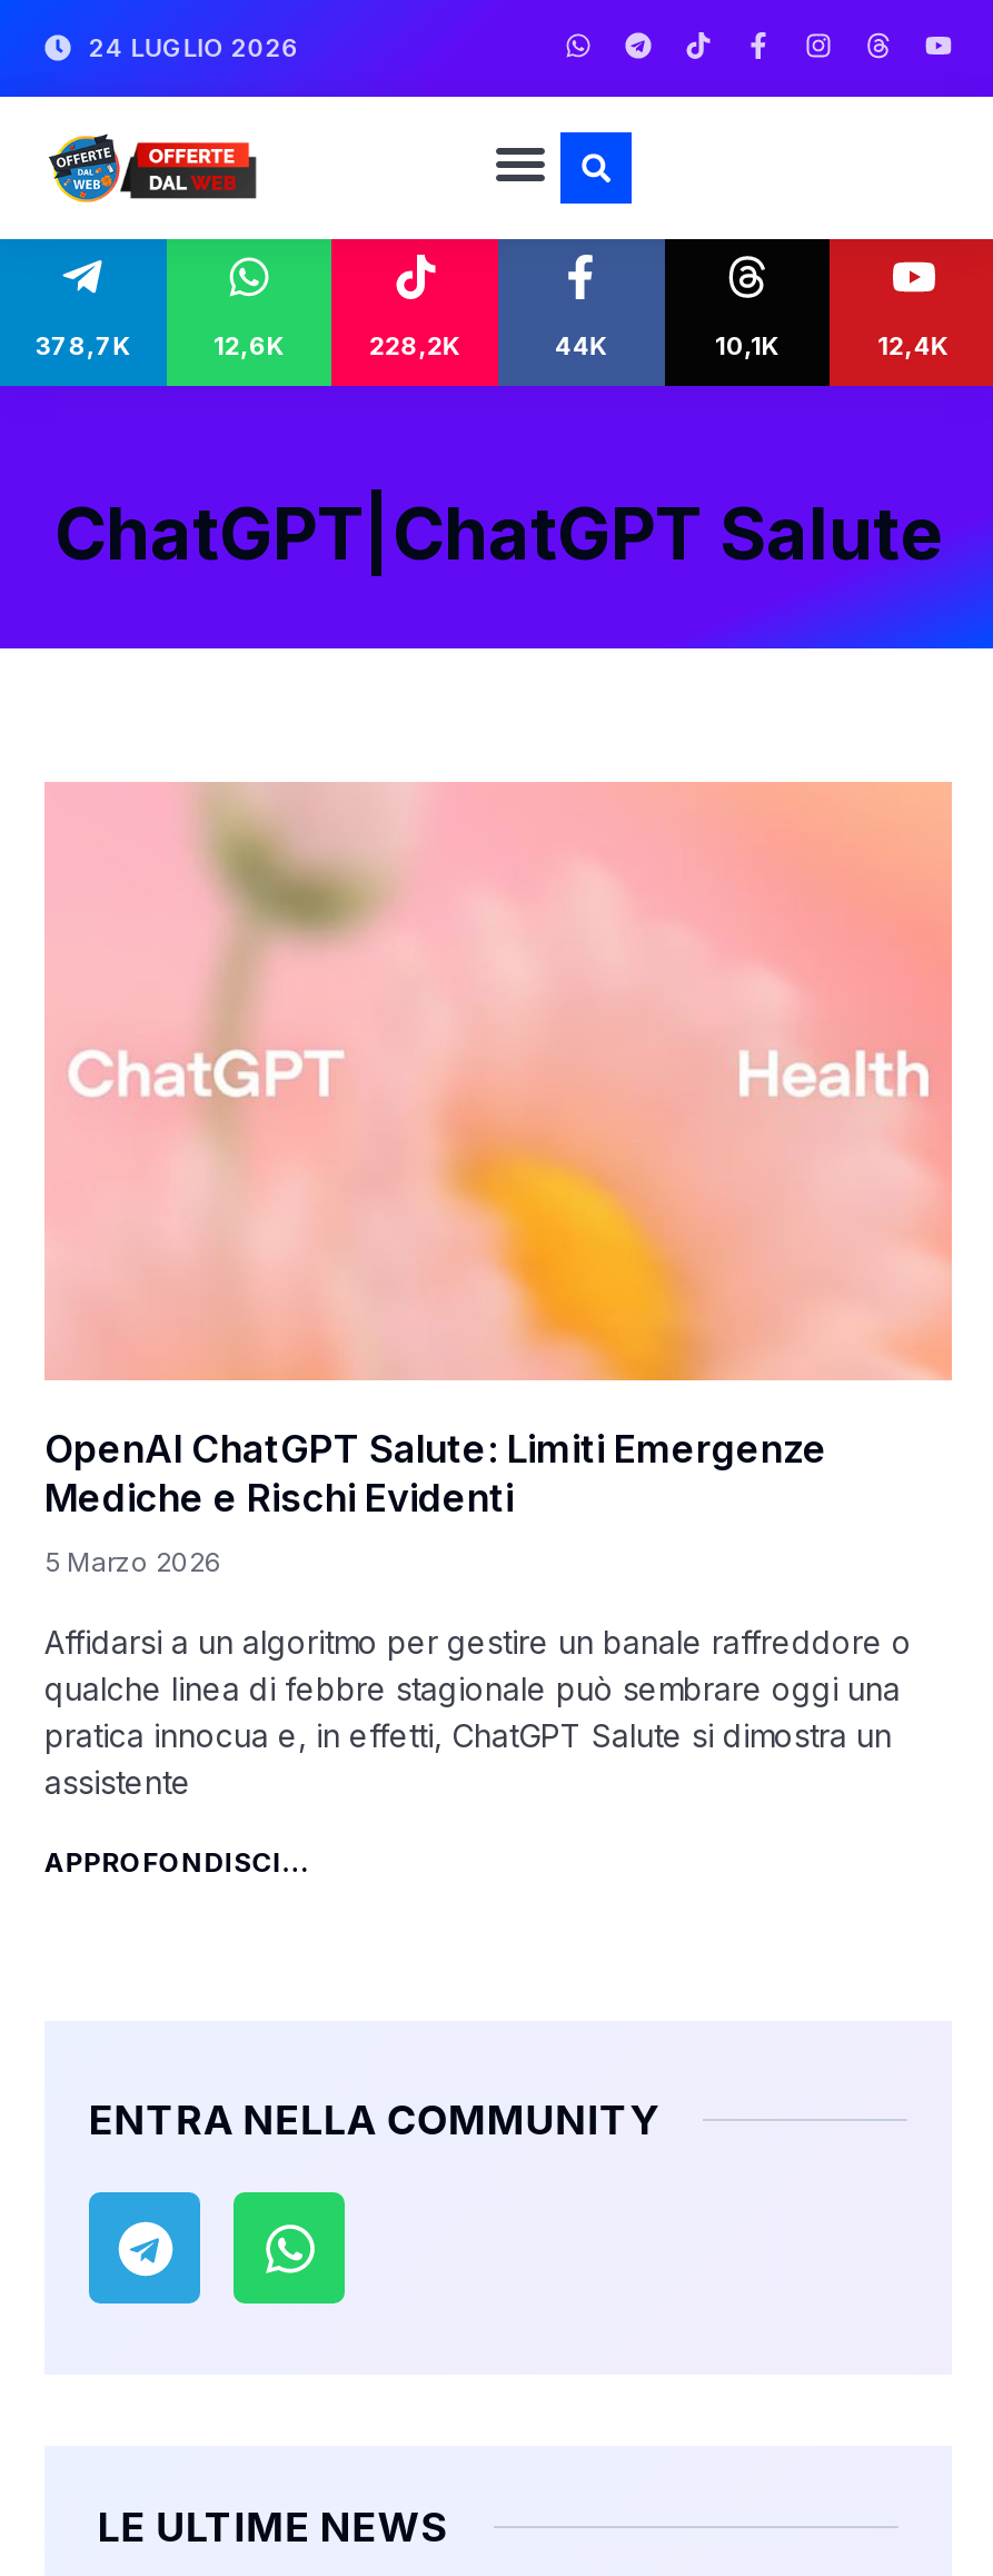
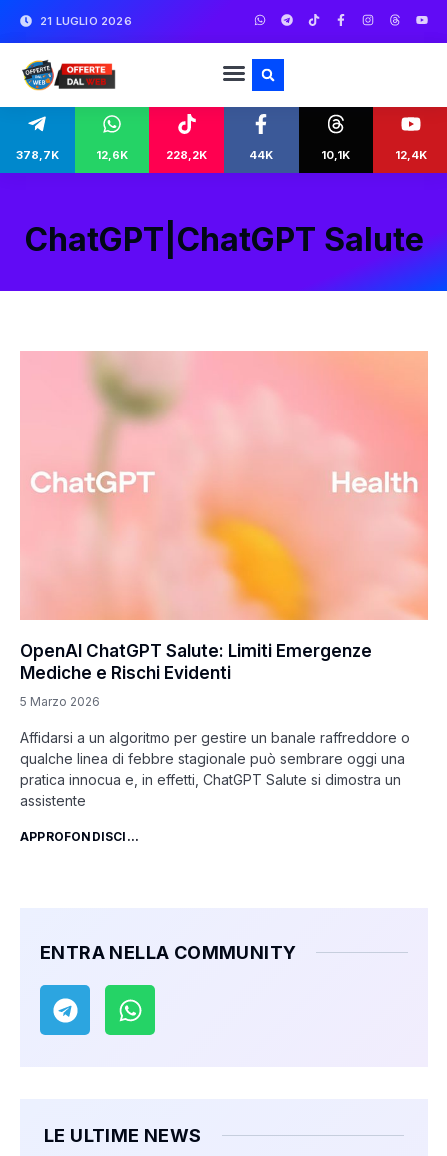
- 24 LUGLIO 2026
+ 21 LUGLIO 2026
